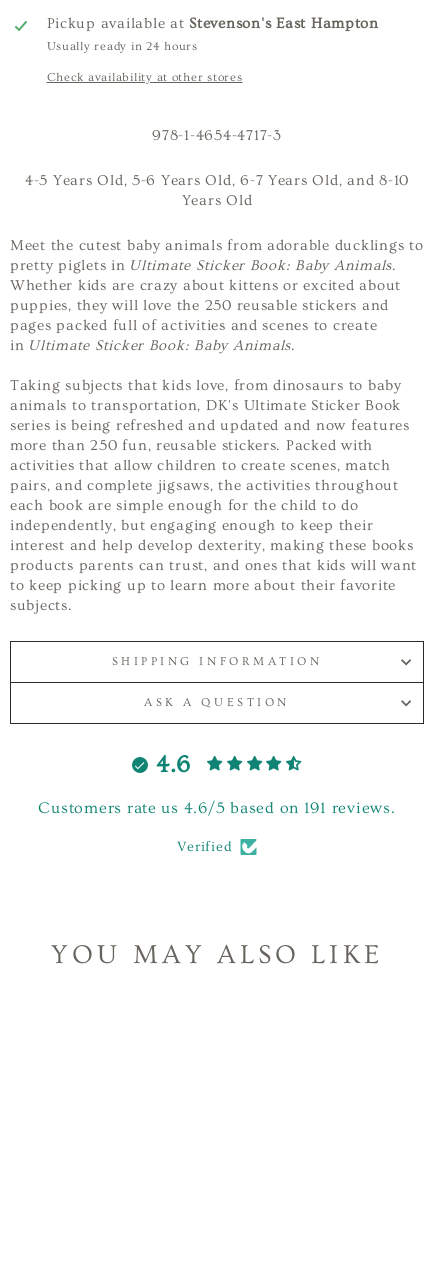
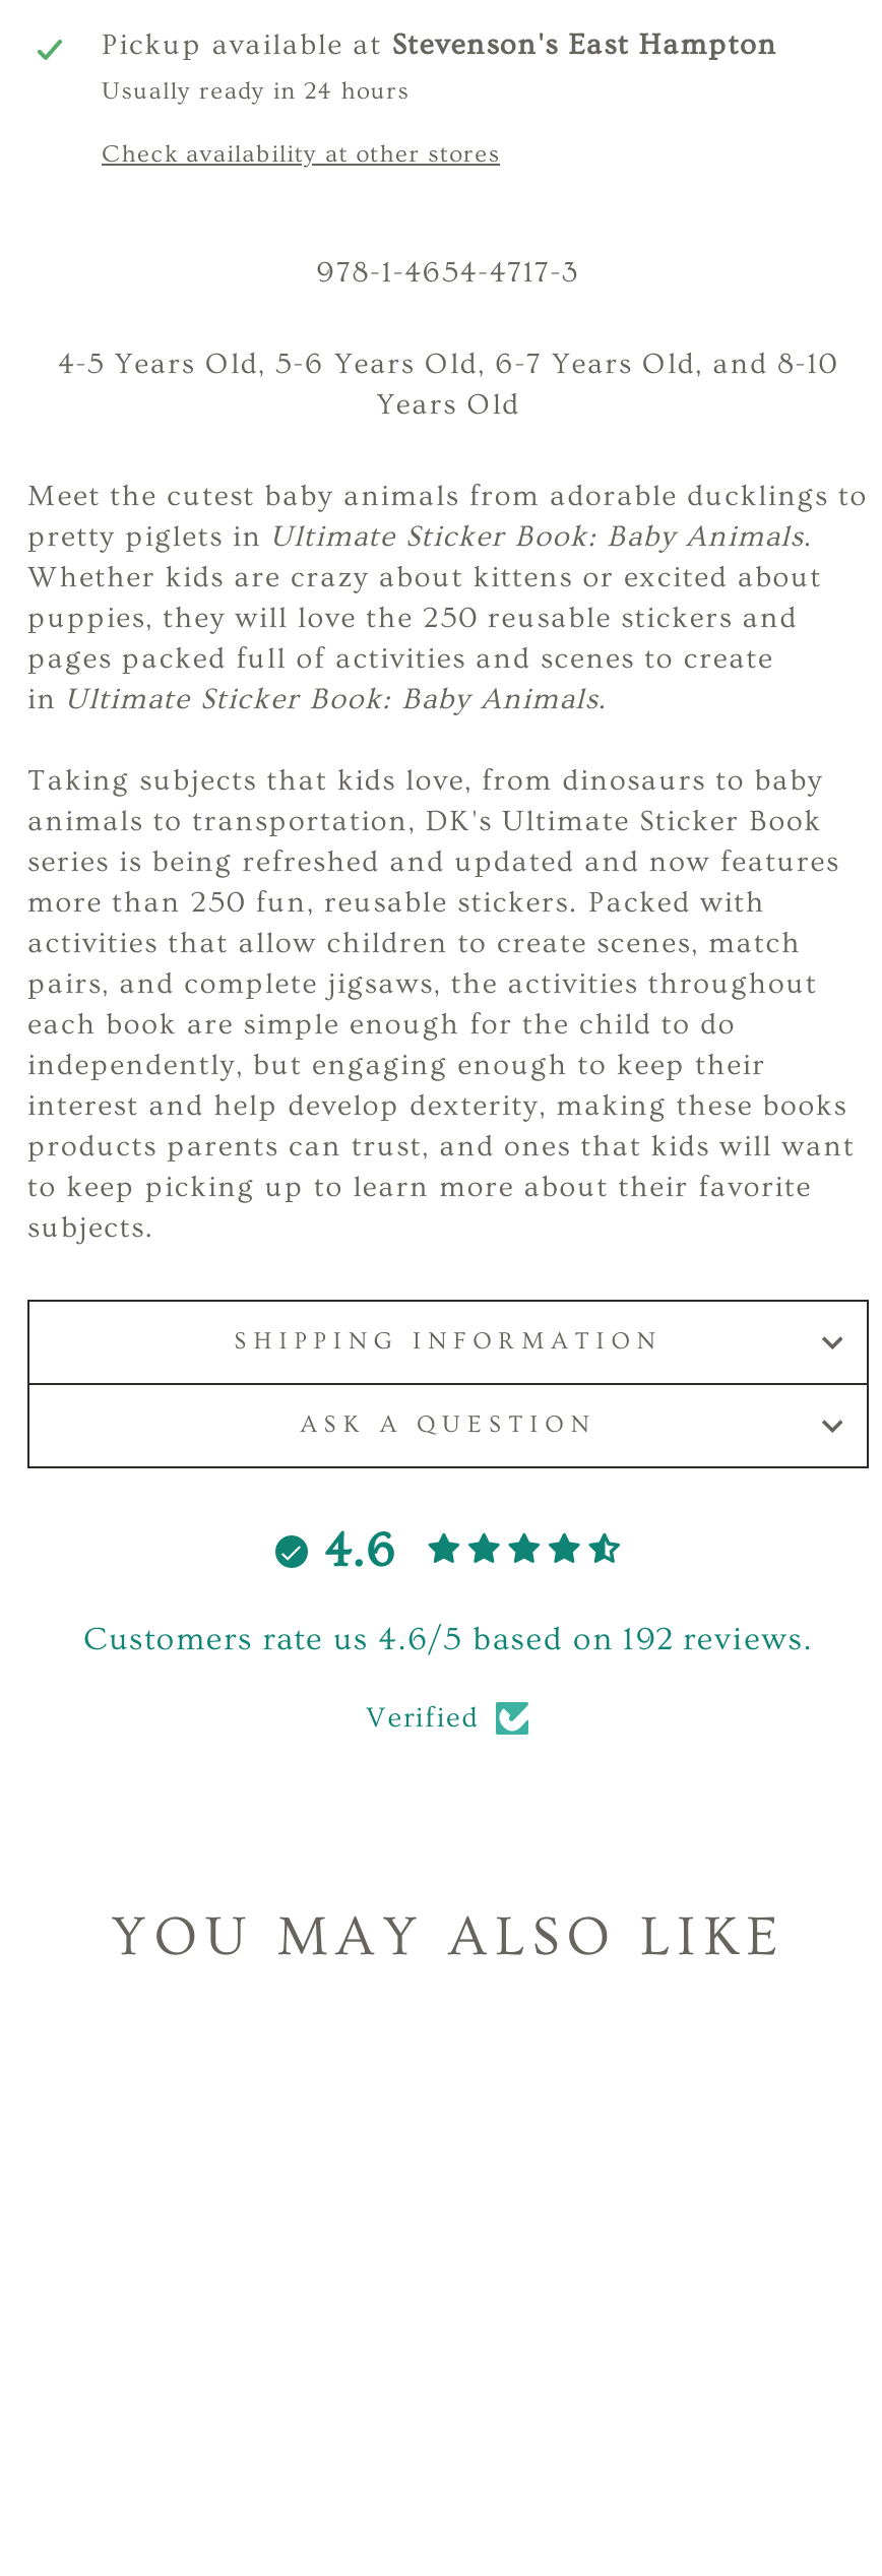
- Customers rate us 4.6/5 based on 191 reviews.
+ Customers rate us 4.6/5 based on 192 reviews.
